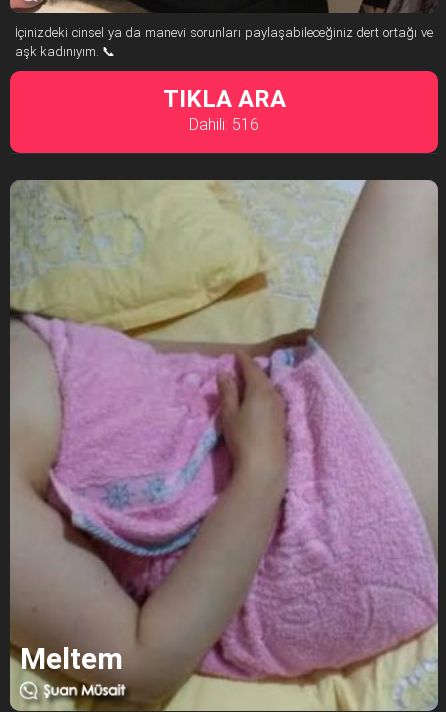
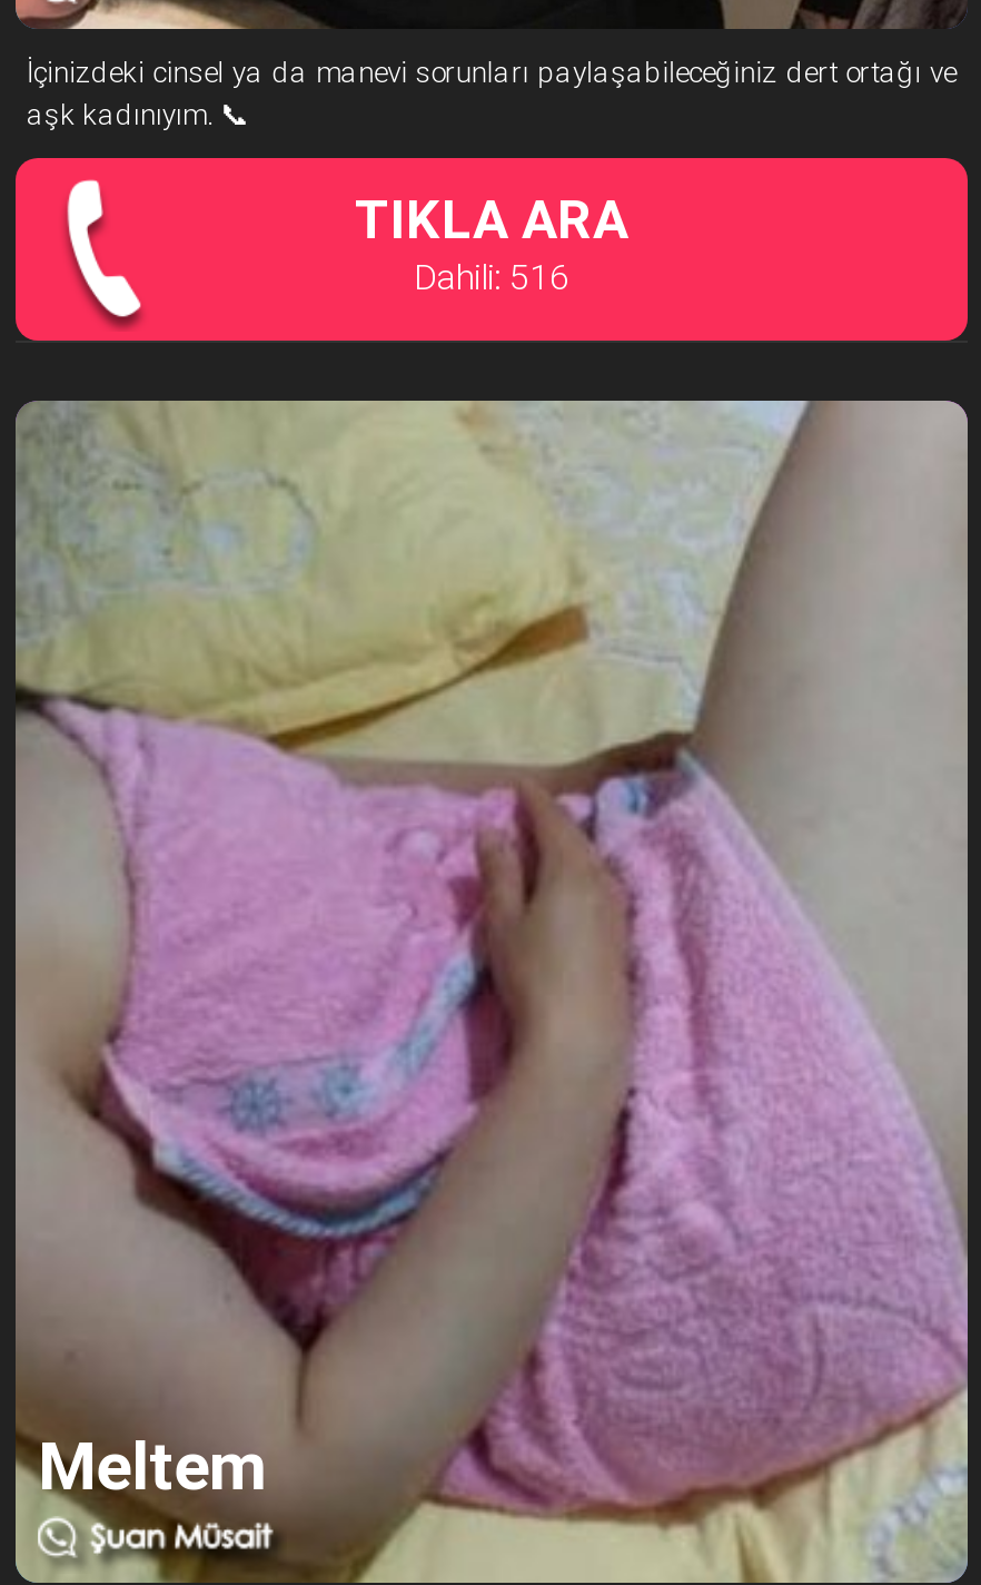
+ [image]
